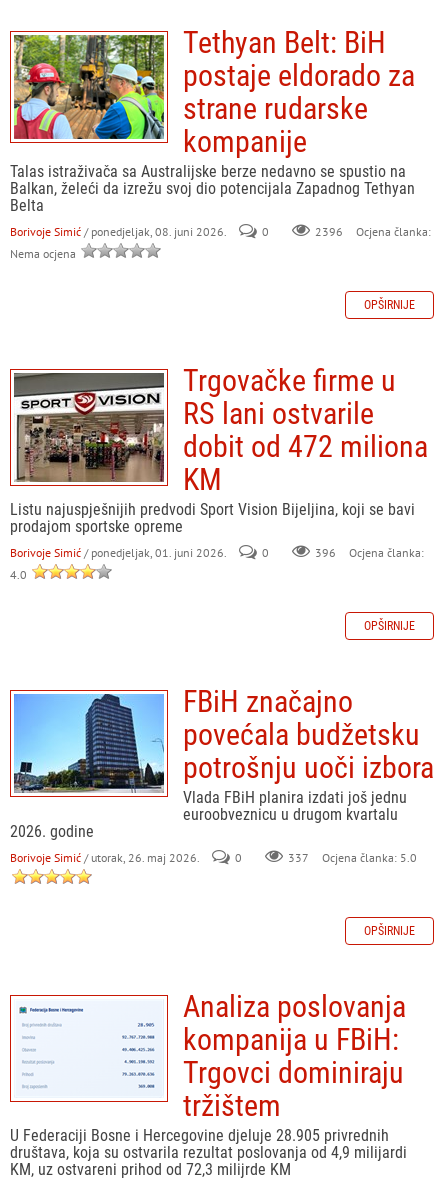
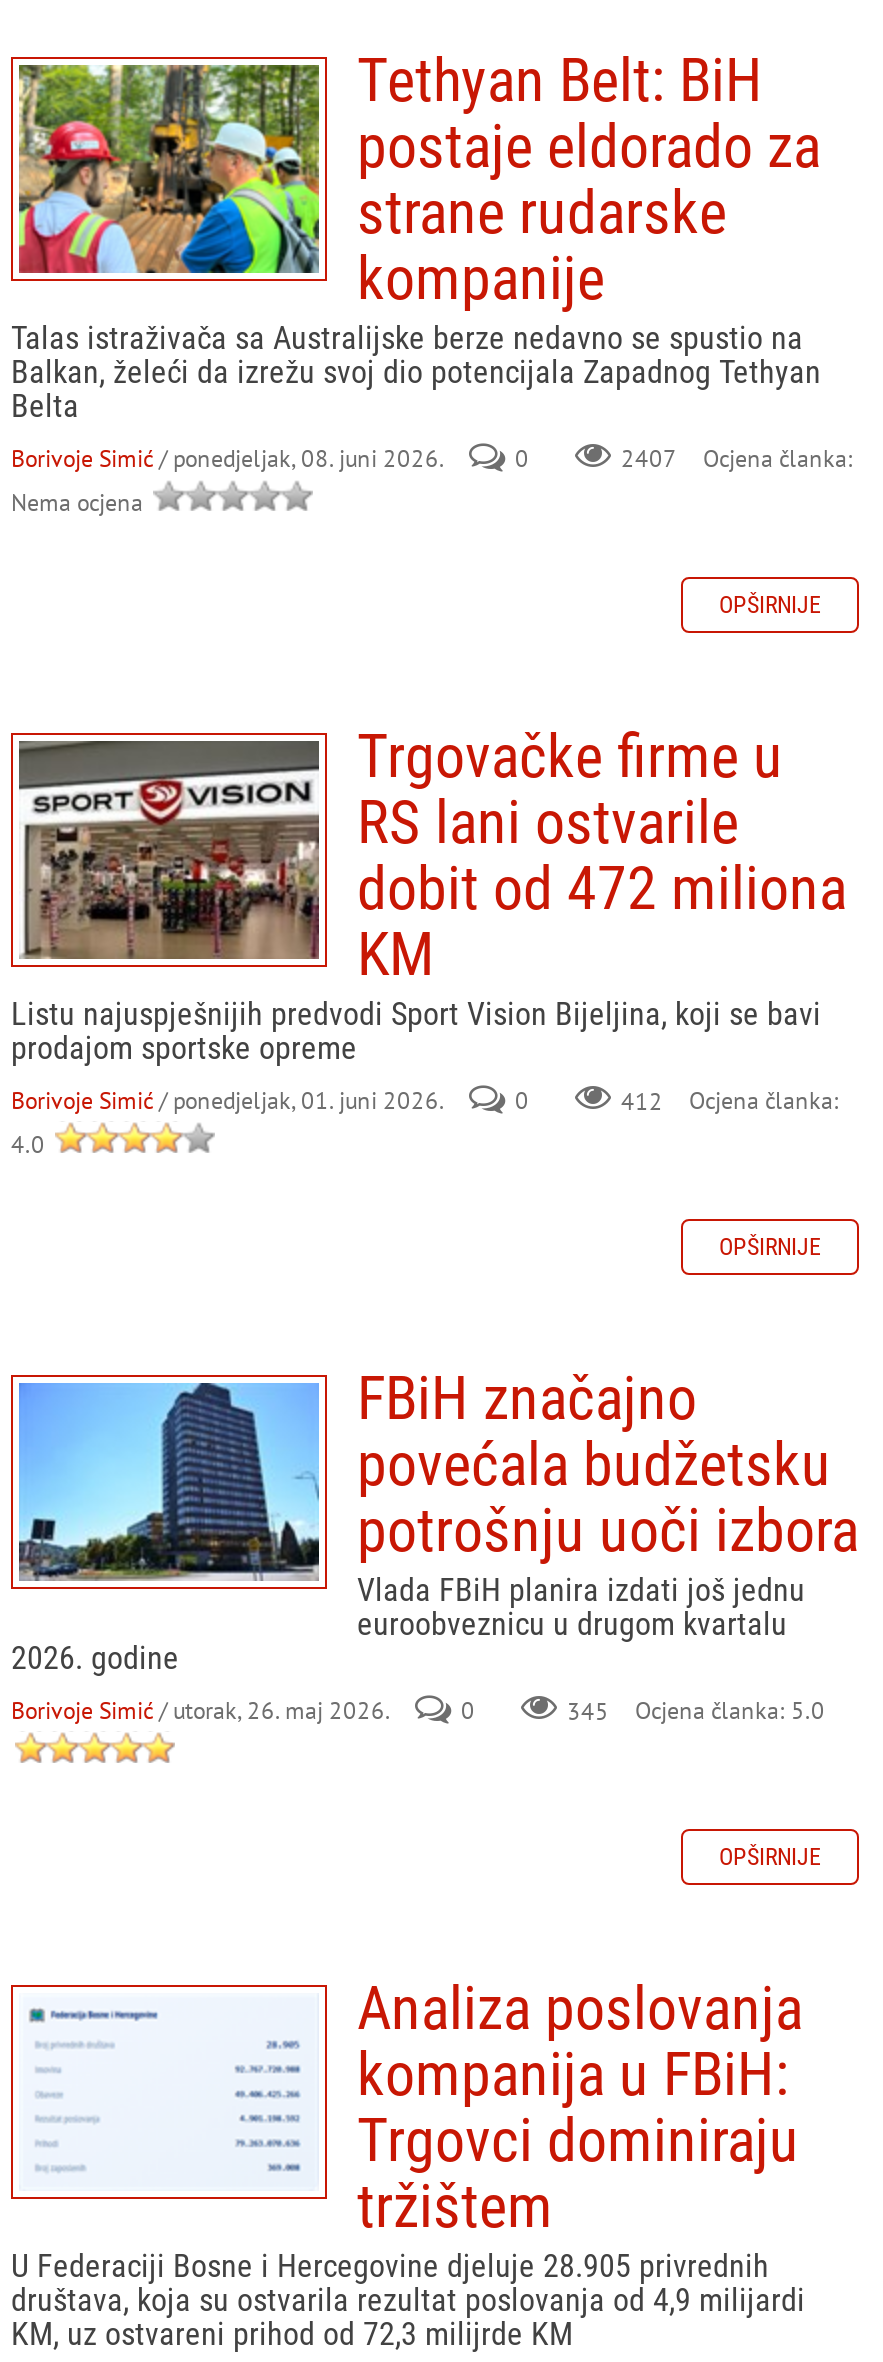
- 2396 Ocjena članka:
+ 2407 Ocjena članka:

- 396 Ocjena članka:
+ 412 Ocjena članka:

- 337 Ocjena članka: 5.0
+ 345 Ocjena članka: 5.0
